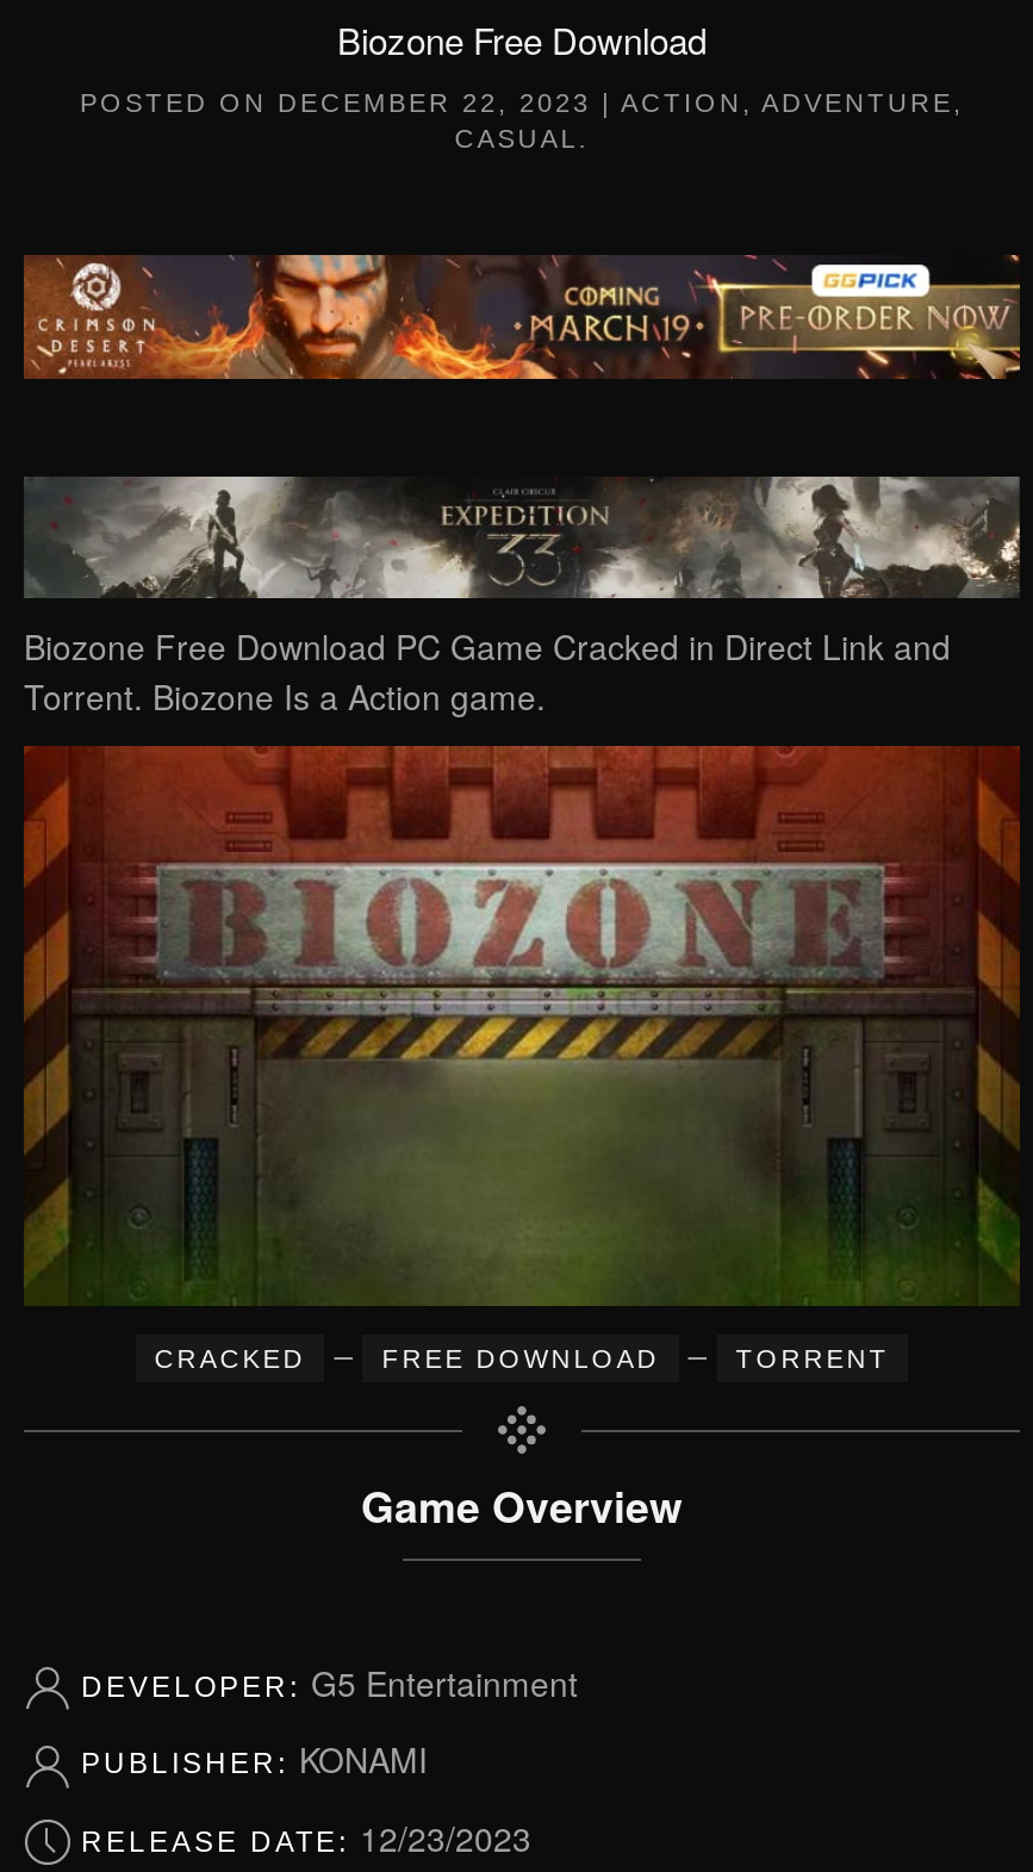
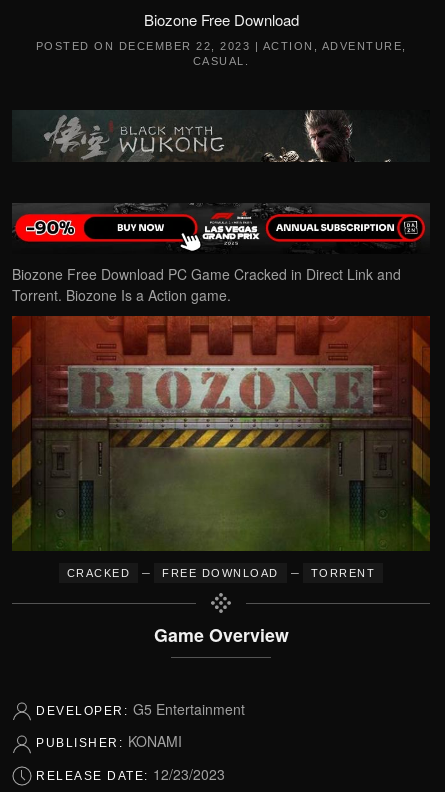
- [image]
+ [image]

- [image]
+ [image]
